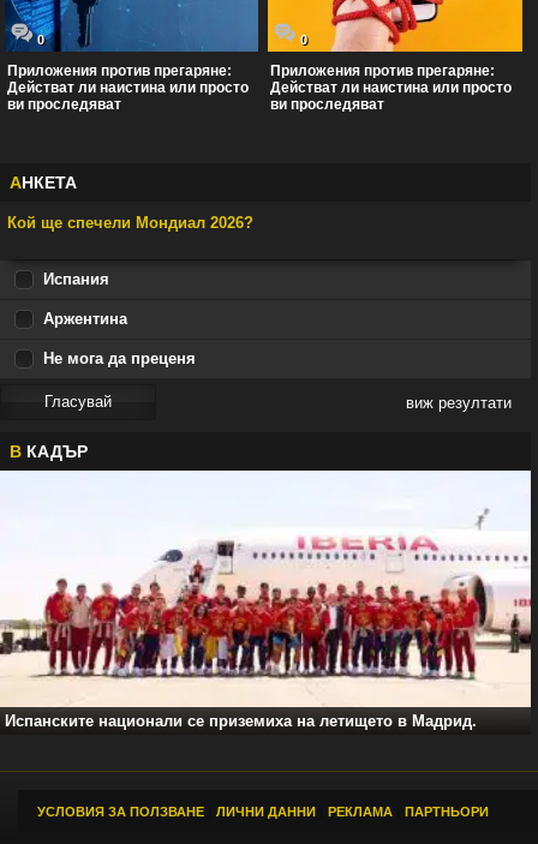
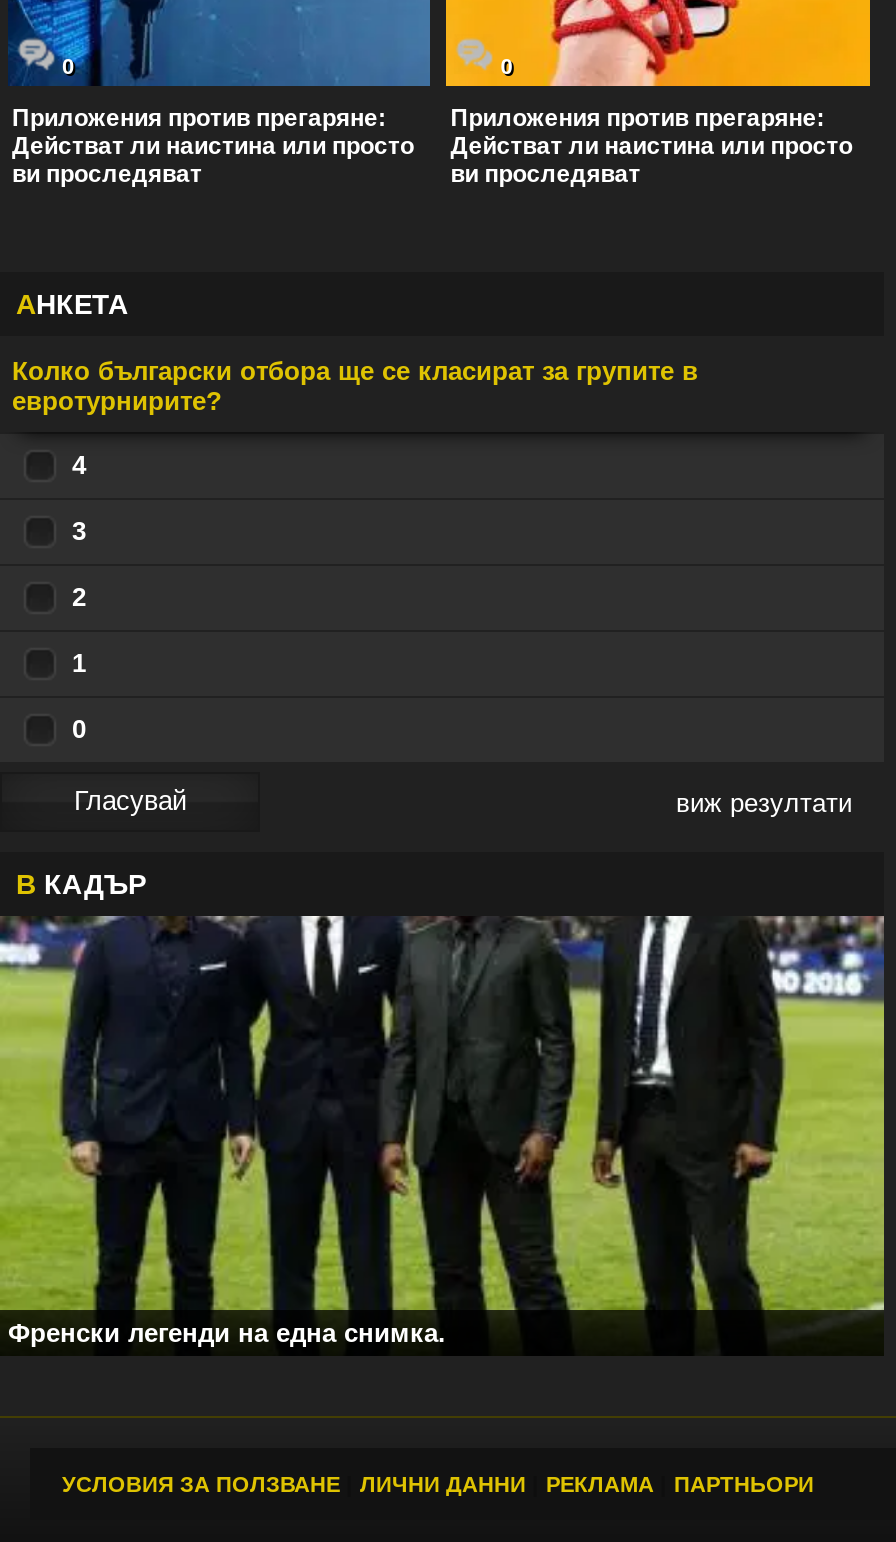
- Кой ще спечели Мондиал 2026?
- Испания
- Аржентина
- Не мога да преценя
+ Колко български отбора ще се класират за групите в
+ евротурнирите?
+ 4
+ 3
+ 2
+ 1
+ 0

- [image]
- Испанските национали се приземиха на летището в Мадрид.
+ [image]
+ Френски легенди на една снимка.
